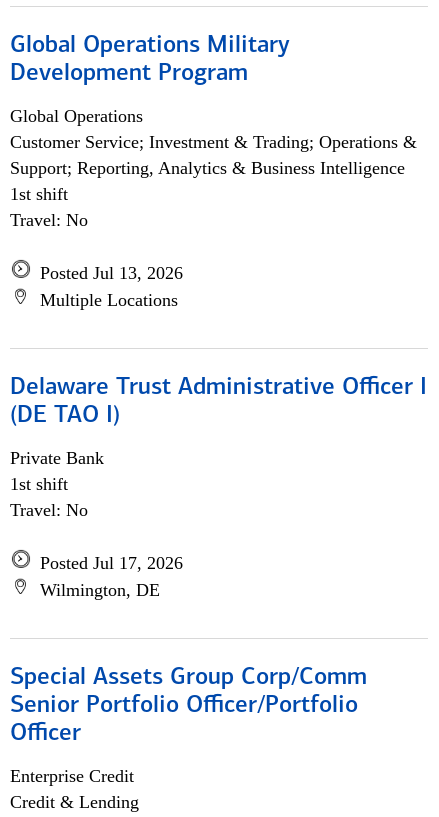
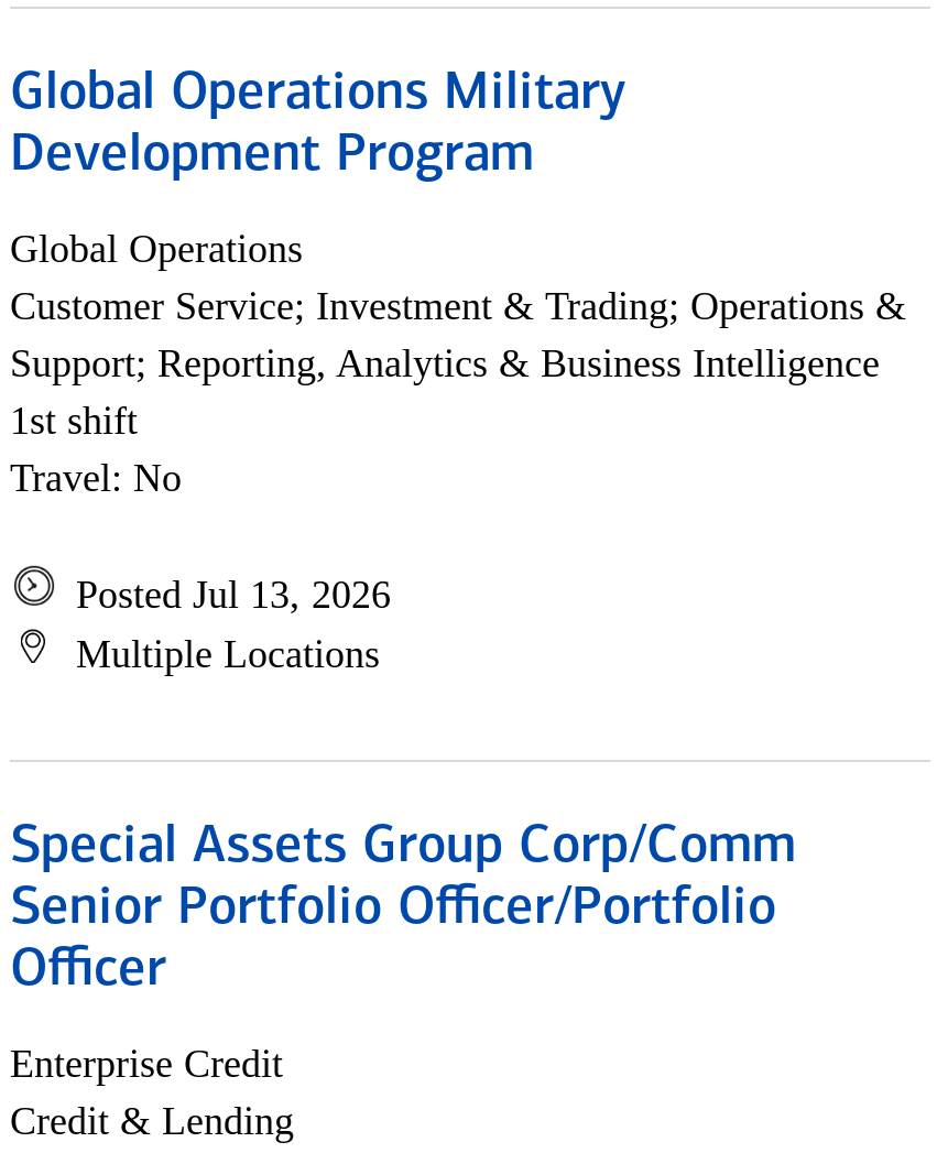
- Delaware Trust Administrative Officer I
- (DE TAO I)
- Private Bank
- 1st shift
- Travel: No
- Posted Jul 17, 2026
- Wilmington, DE
